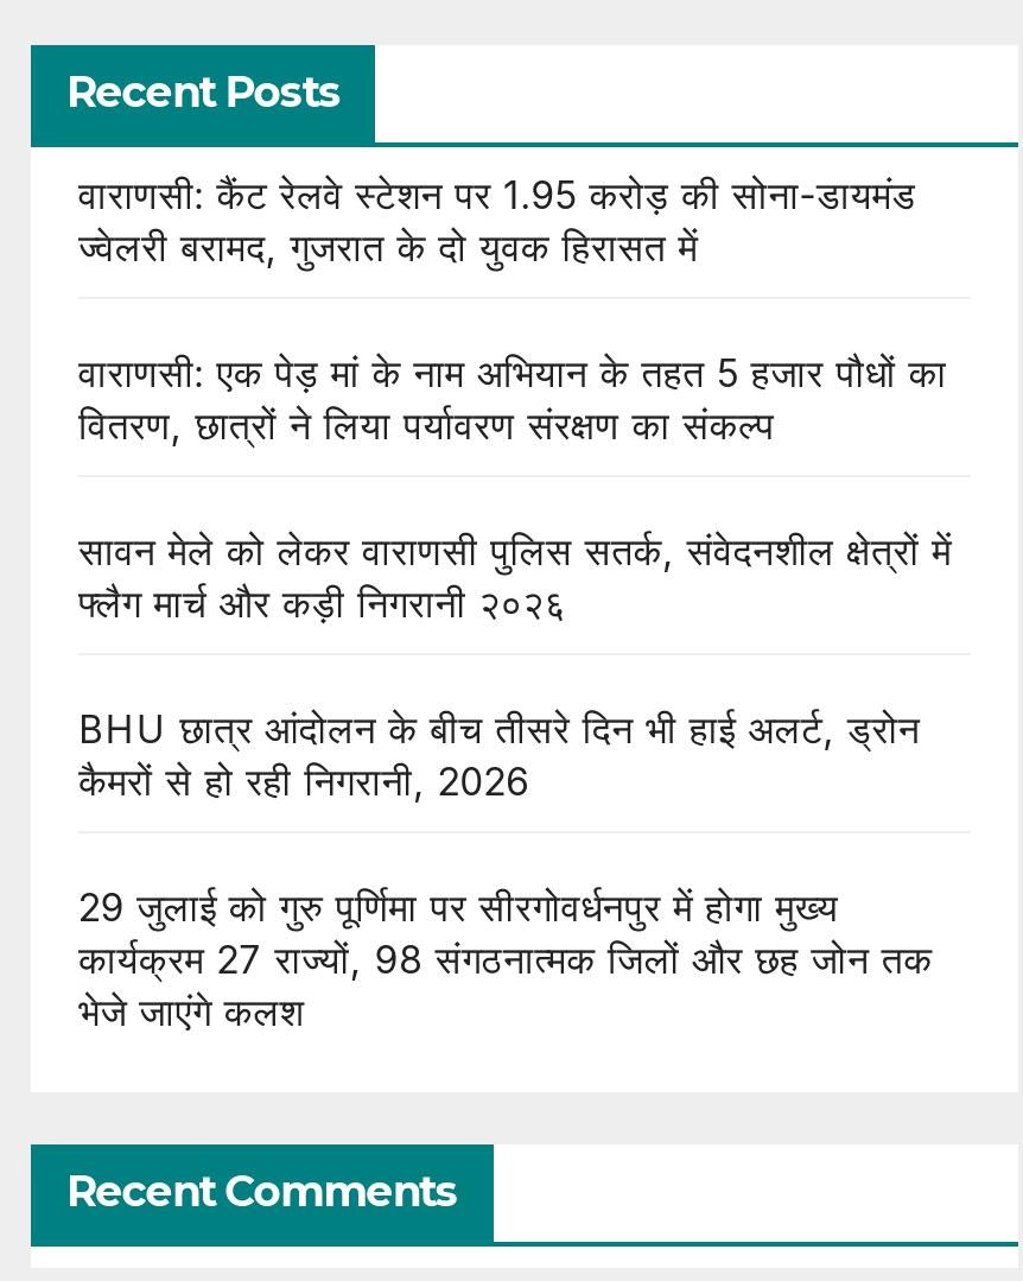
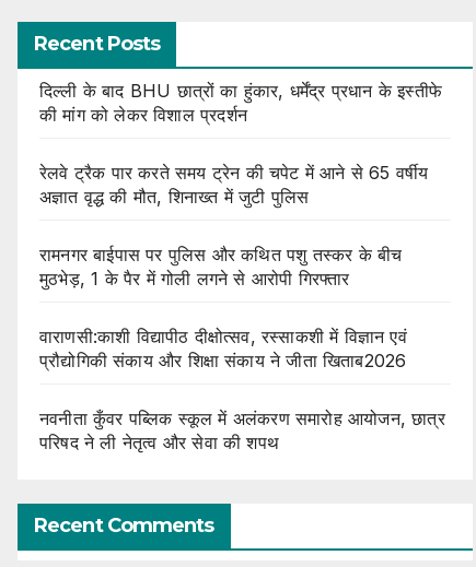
- वाराणसी: कैंट रेलवे स्टेशन पर 1.95 करोड़ की सोना-डायमंड
- ज्वेलरी बरामद, गुजरात के दो युवक हिरासत में
+ दिल्ली के बाद BHU छात्रों का हुंकार, धर्मेंद्र प्रधान के इस्तीफे
+ की मांग को लेकर विशाल प्रदर्शन

- वाराणसी: एक पेड़ मां के नाम अभियान के तहत 5 हजार पौधों का
- वितरण, छात्रों ने लिया पर्यावरण संरक्षण का संकल्प
+ रेलवे ट्रैक पार करते समय ट्रेन की चपेट में आने से 65 वर्षीय
+ अज्ञात वृद्ध की मौत, शिनाख्त में जुटी पुलिस

- सावन मेले को लेकर वाराणसी पुलिस सतर्क, संवेदनशील क्षेत्रों में
- फ्लैग मार्च और कड़ी निगरानी २०२६
+ रामनगर बाईपास पर पुलिस और कथित पशु तस्कर के बीच
+ मुठभेड़, 1 के पैर में गोली लगने से आरोपी गिरफ्तार

- BHU छात्र आंदोलन के बीच तीसरे दिन भी हाई अलर्ट, ड्रोन
- कैमरों से हो रही निगरानी, 2026
+ वाराणसी:काशी विद्यापीठ दीक्षोत्सव, रस्साकशी में विज्ञान एवं
+ प्रौद्योगिकी संकाय और शिक्षा संकाय ने जीता खिताब2026

- 29 जुलाई को गुरु पूर्णिमा पर सीरगोवर्धनपुर में होगा मुख्य
- कार्यक्रम 27 राज्यों, 98 संगठनात्मक जिलों और छह जोन तक
- भेजे जाएंगे कलश
+ नवनीता कुँवर पब्लिक स्कूल में अलंकरण समारोह आयोजन, छात्र
+ परिषद ने ली नेतृत्व और सेवा की शपथ
